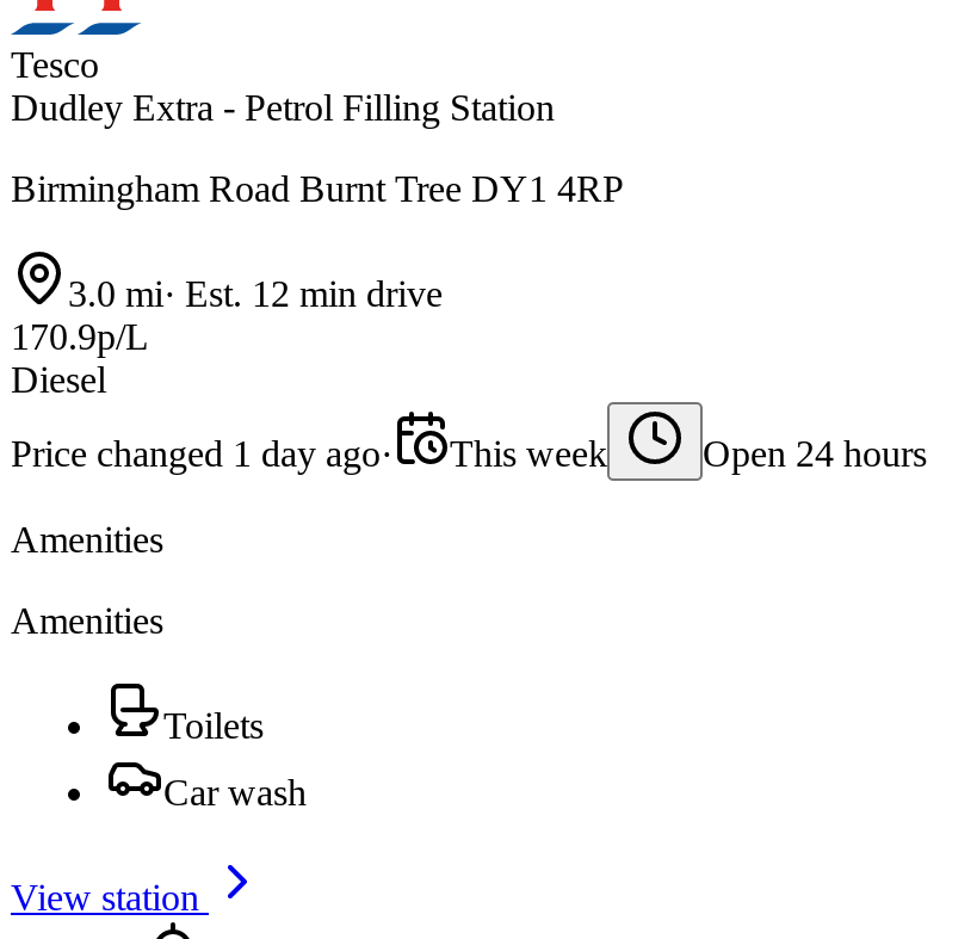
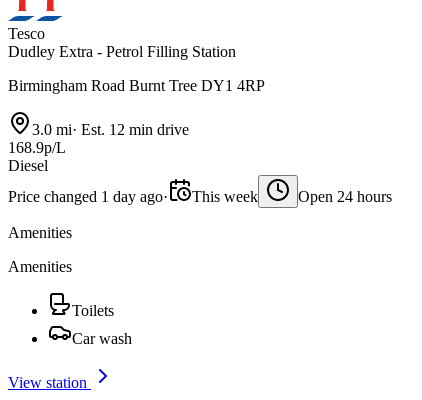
- 170.9p/L
+ 168.9p/L
